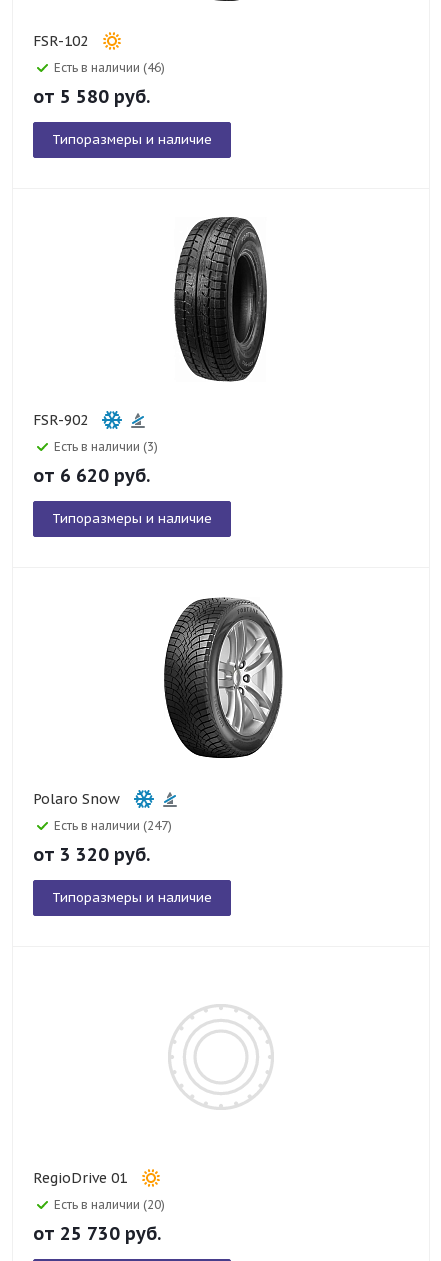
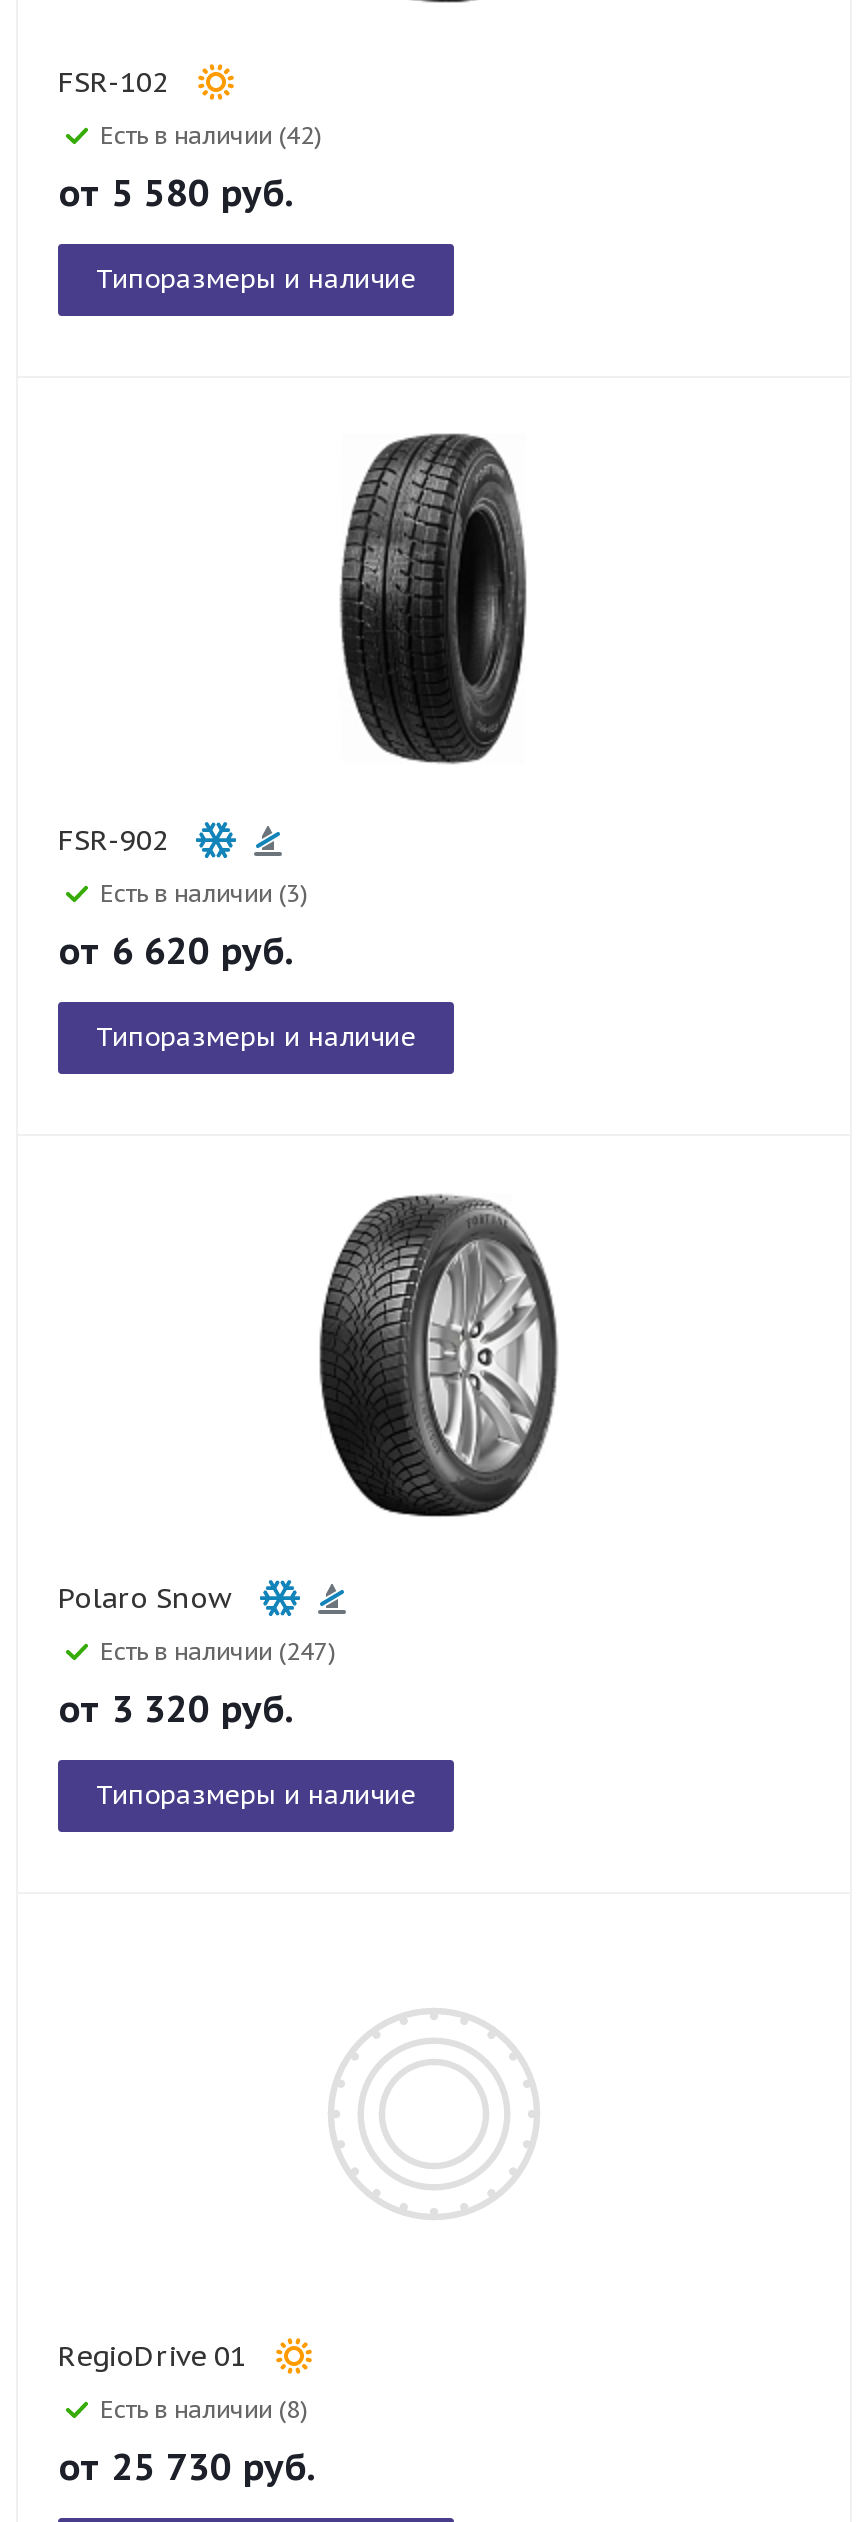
- Есть в наличии (46)
+ Есть в наличии (42)

- Есть в наличии (20)
+ Есть в наличии (8)
